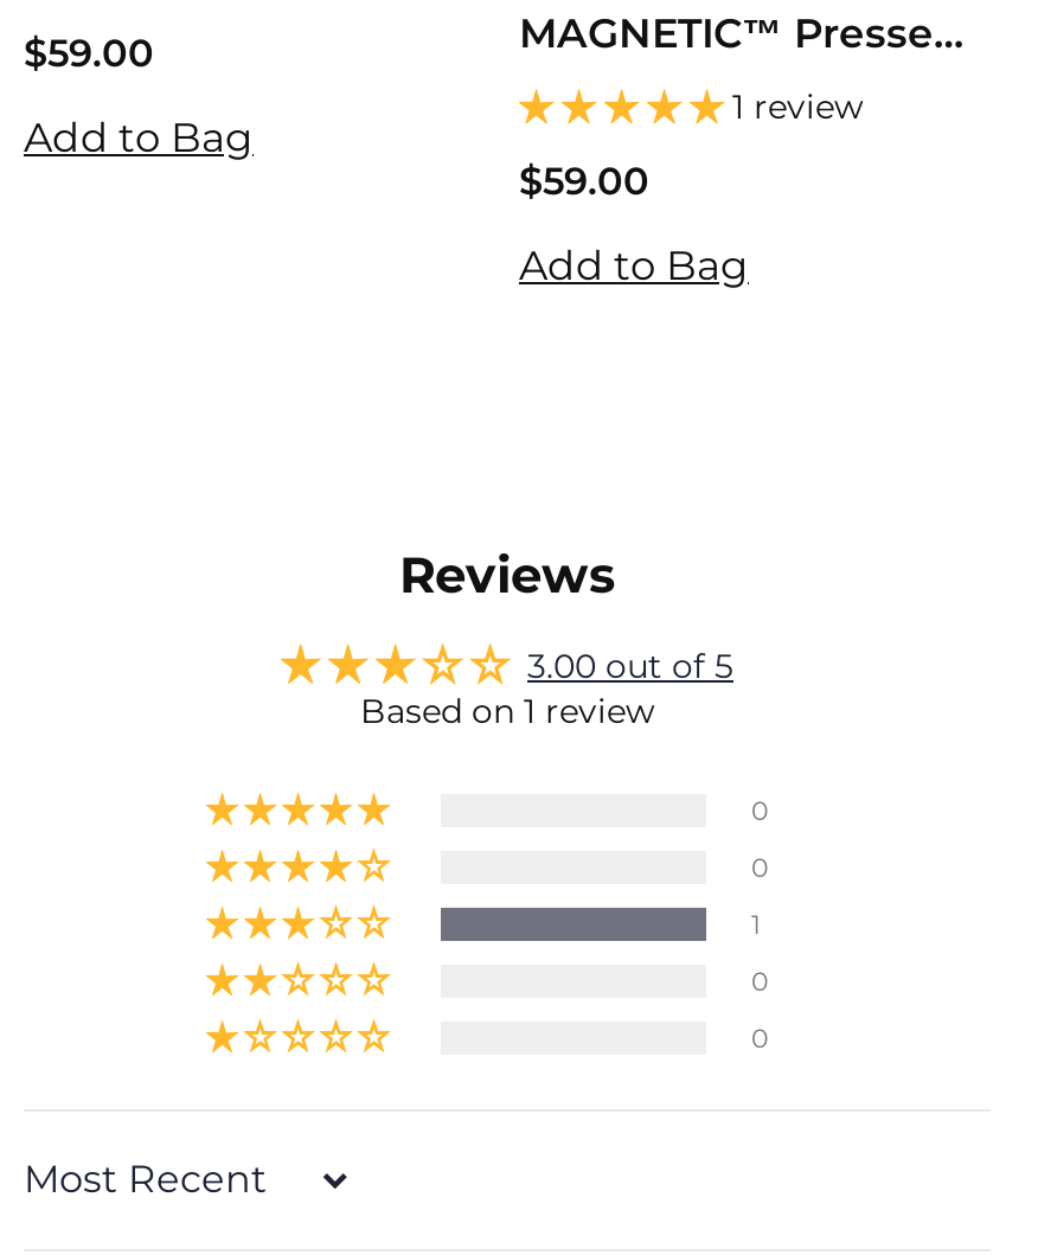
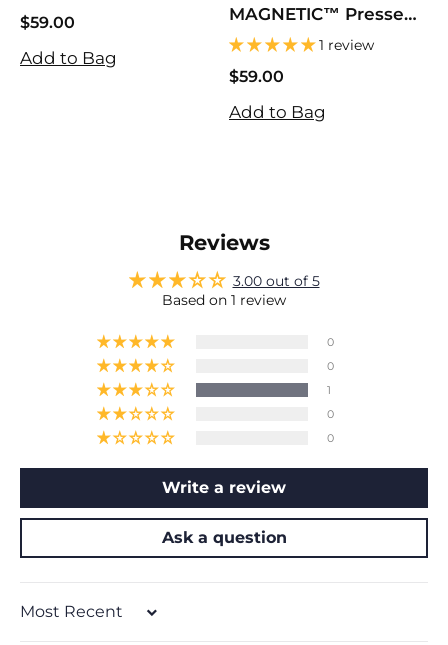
+ Write a review
+ Ask a question
